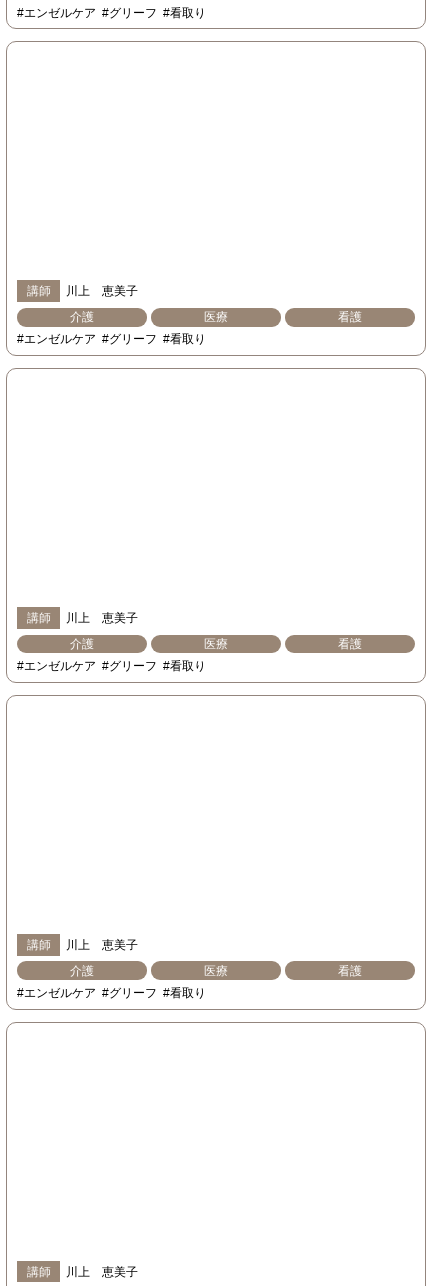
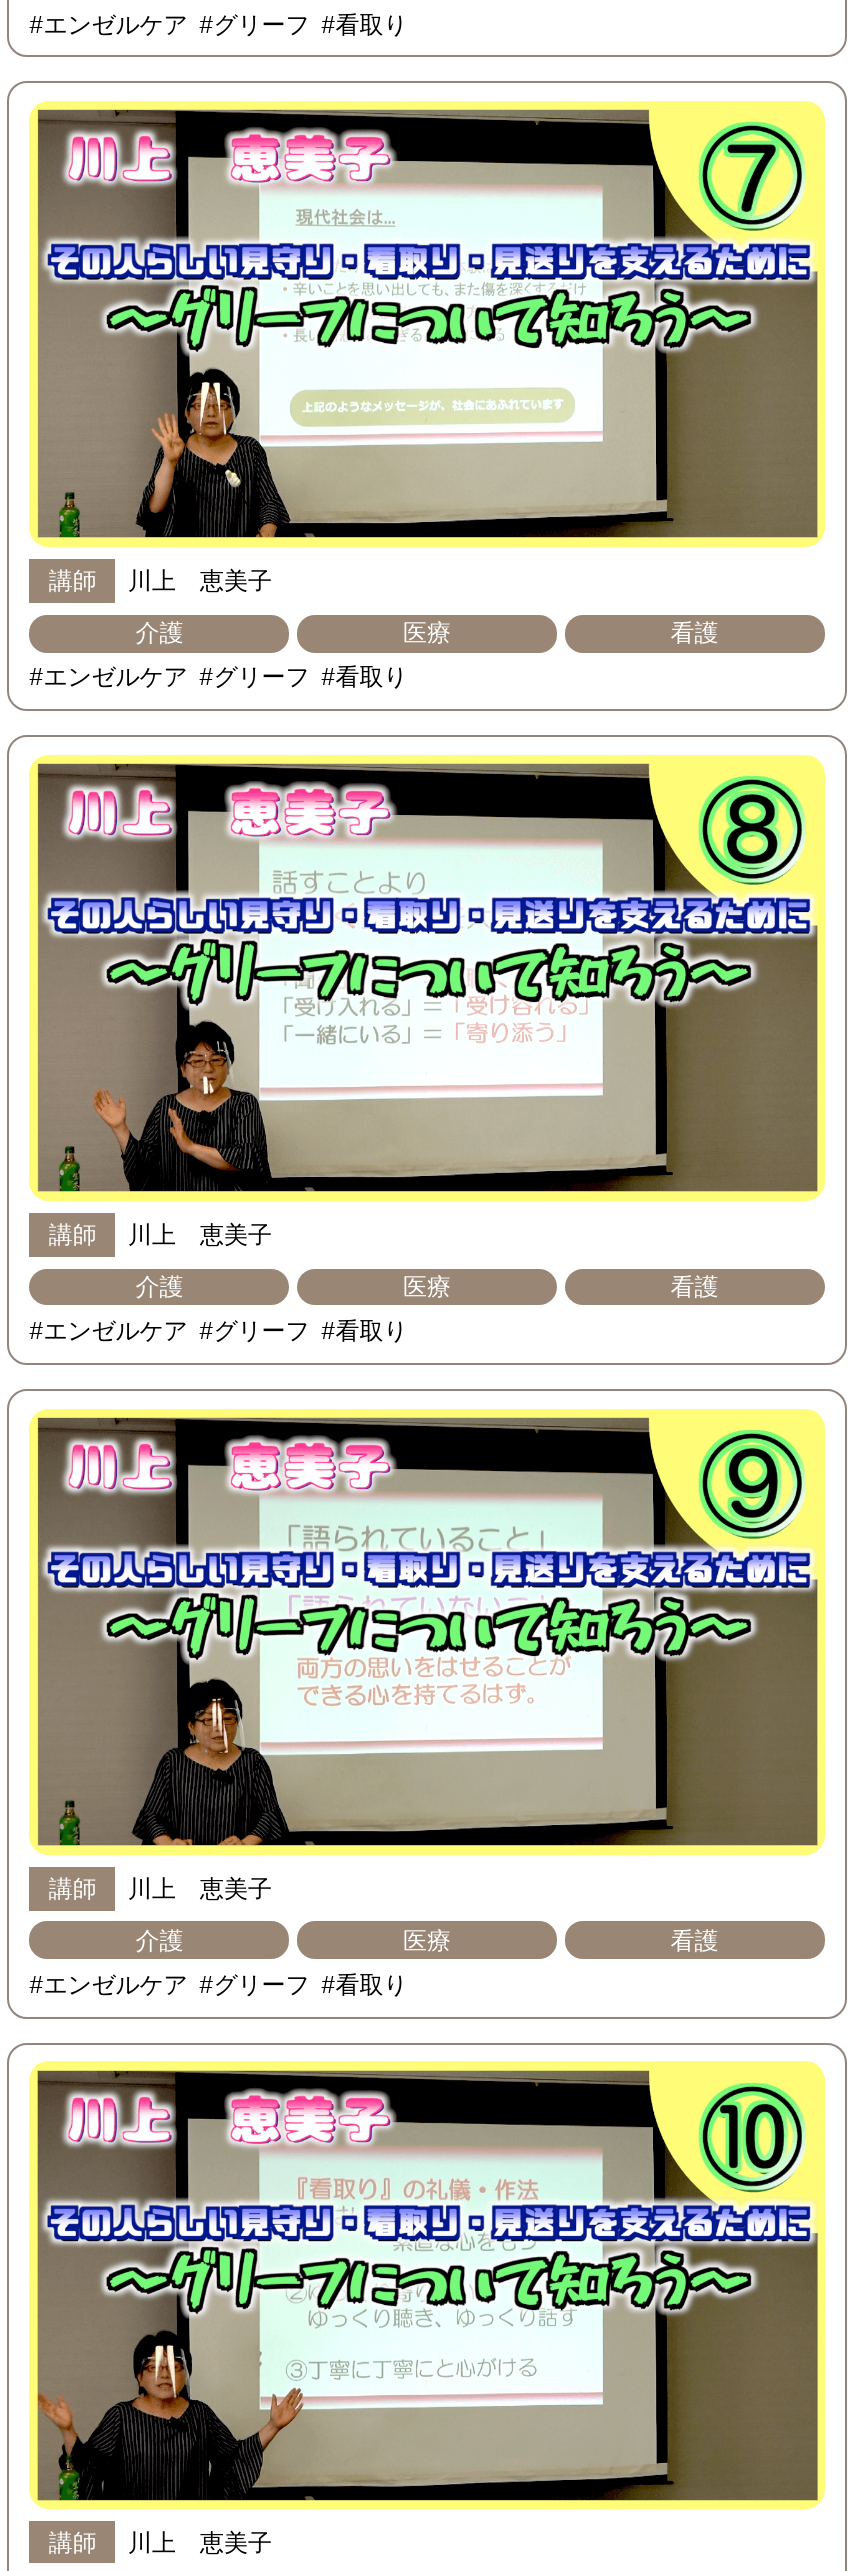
+ [image]

+ [image]

+ [image]

+ [image]
